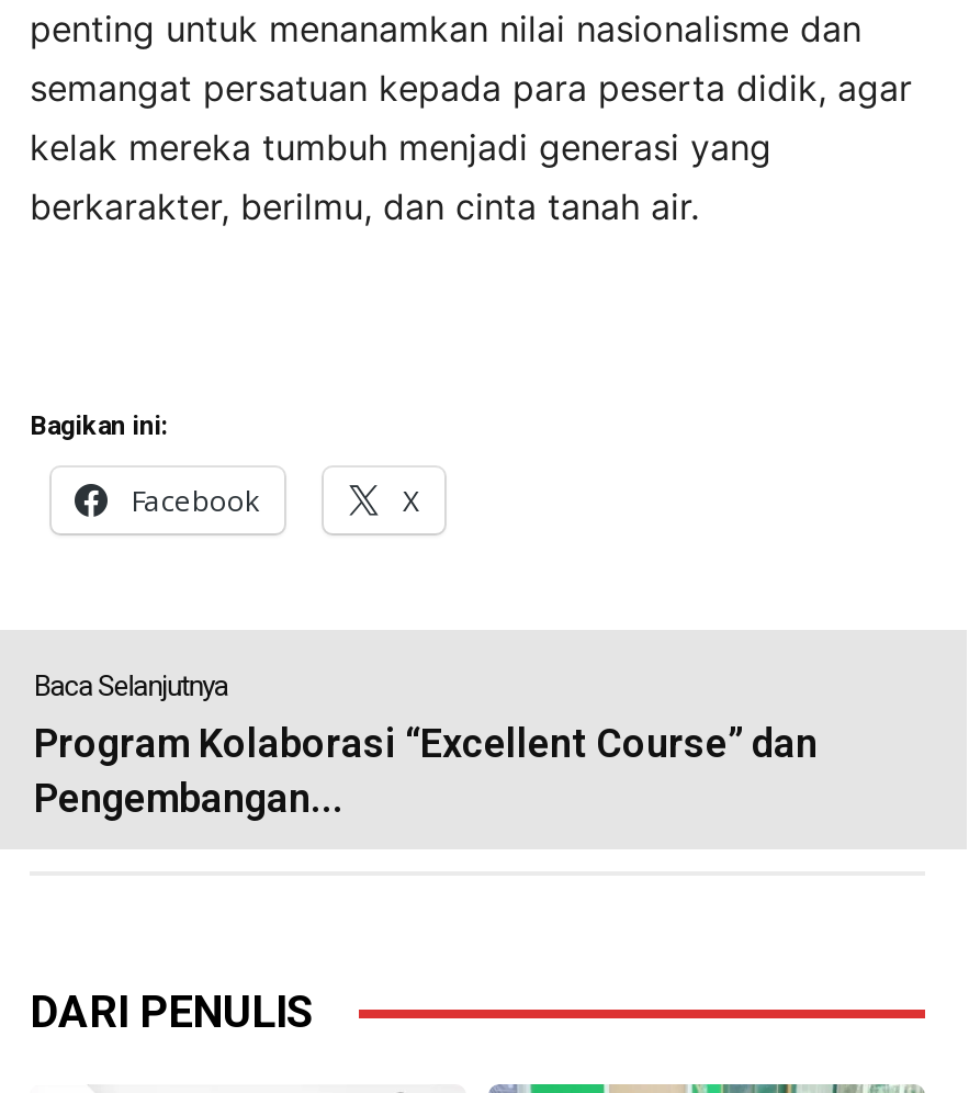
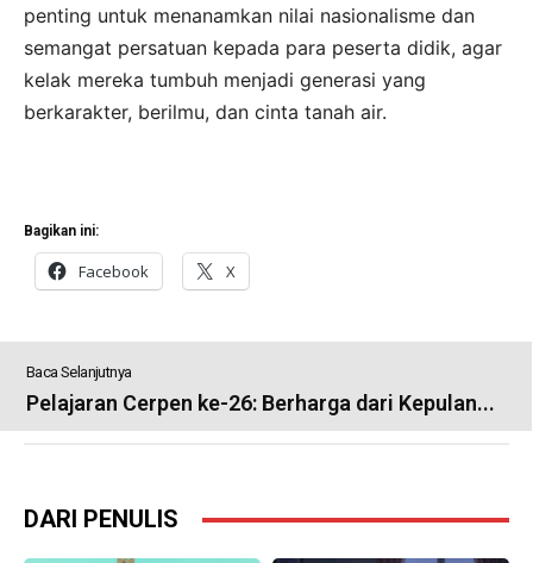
- Program Kolaborasi “Excellent Course” dan
- Pengembangan...
+ Pelajaran Cerpen ke-26: Berharga dari Kepulan...
